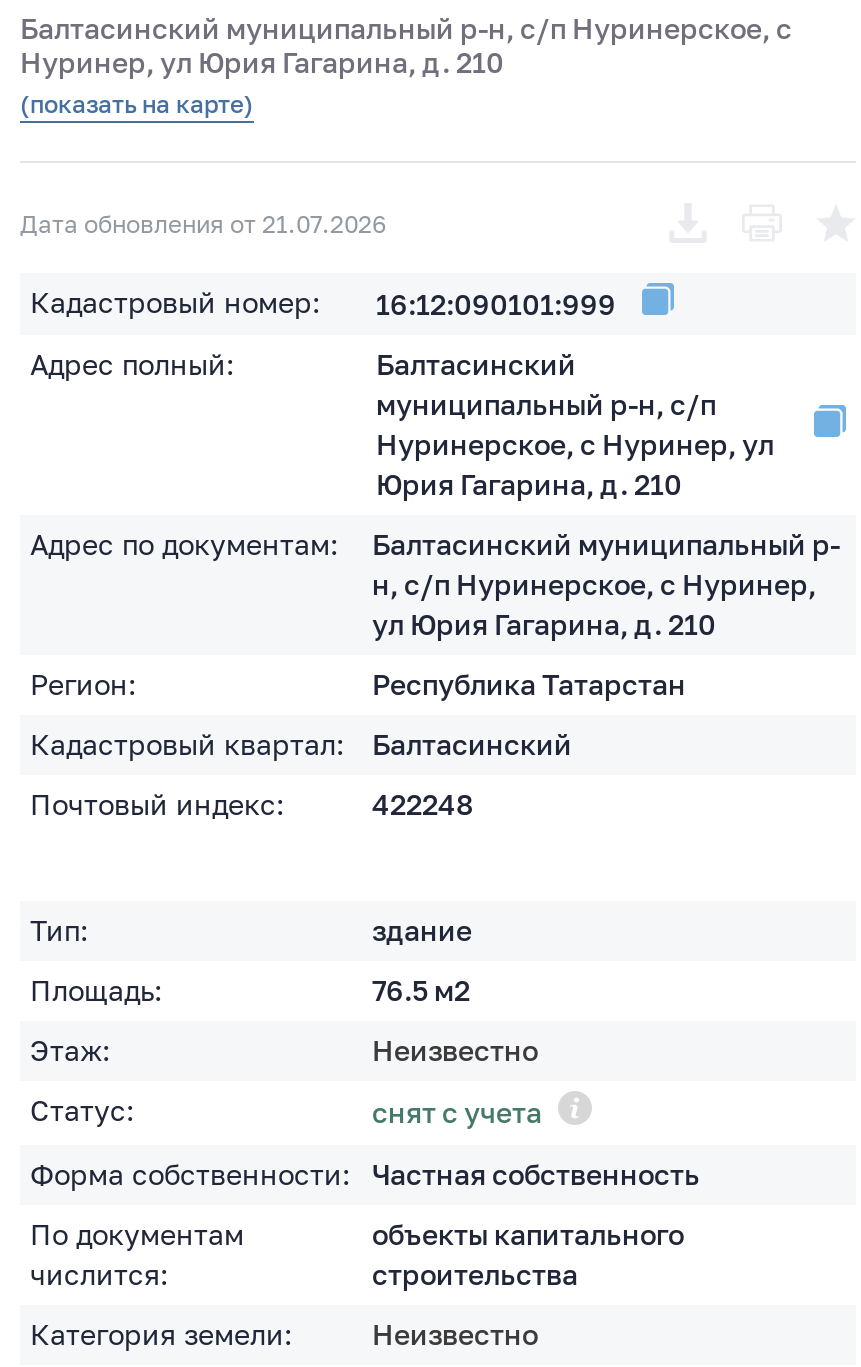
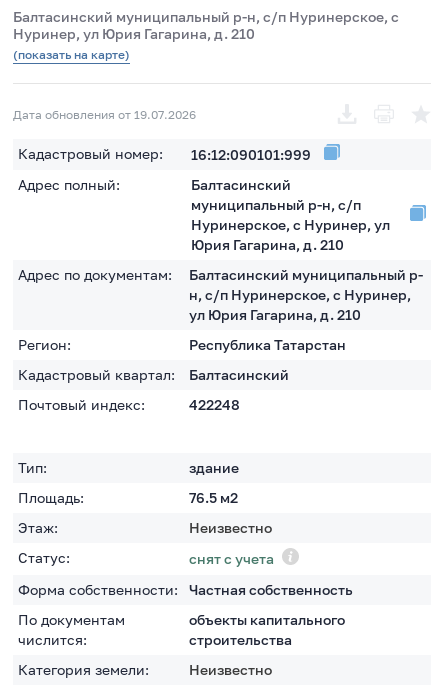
- Дата обновления от 21.07.2026
+ Дата обновления от 19.07.2026
